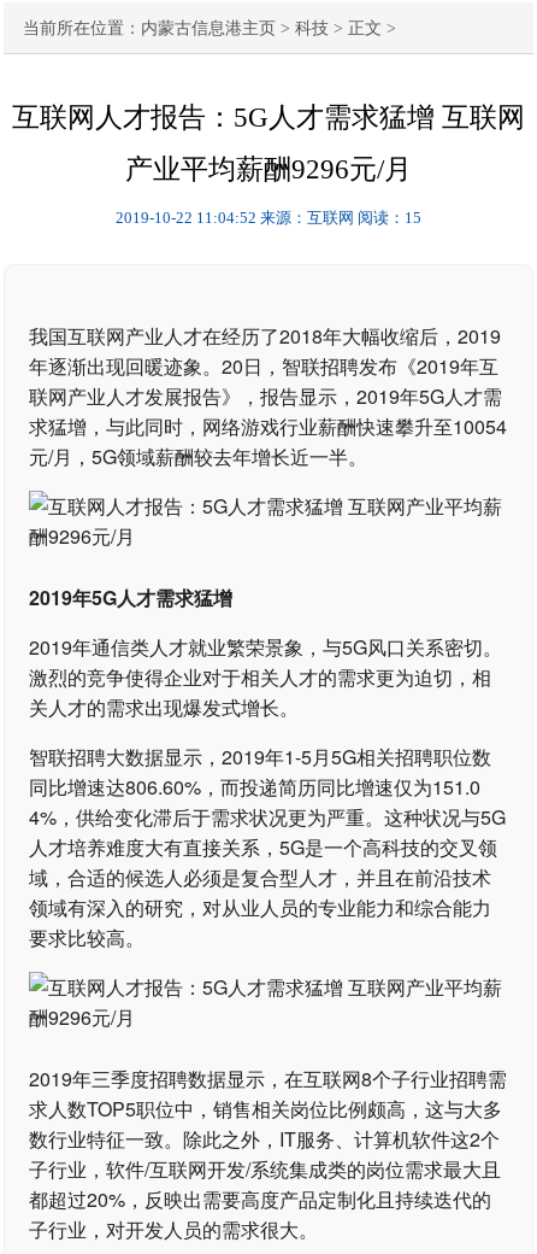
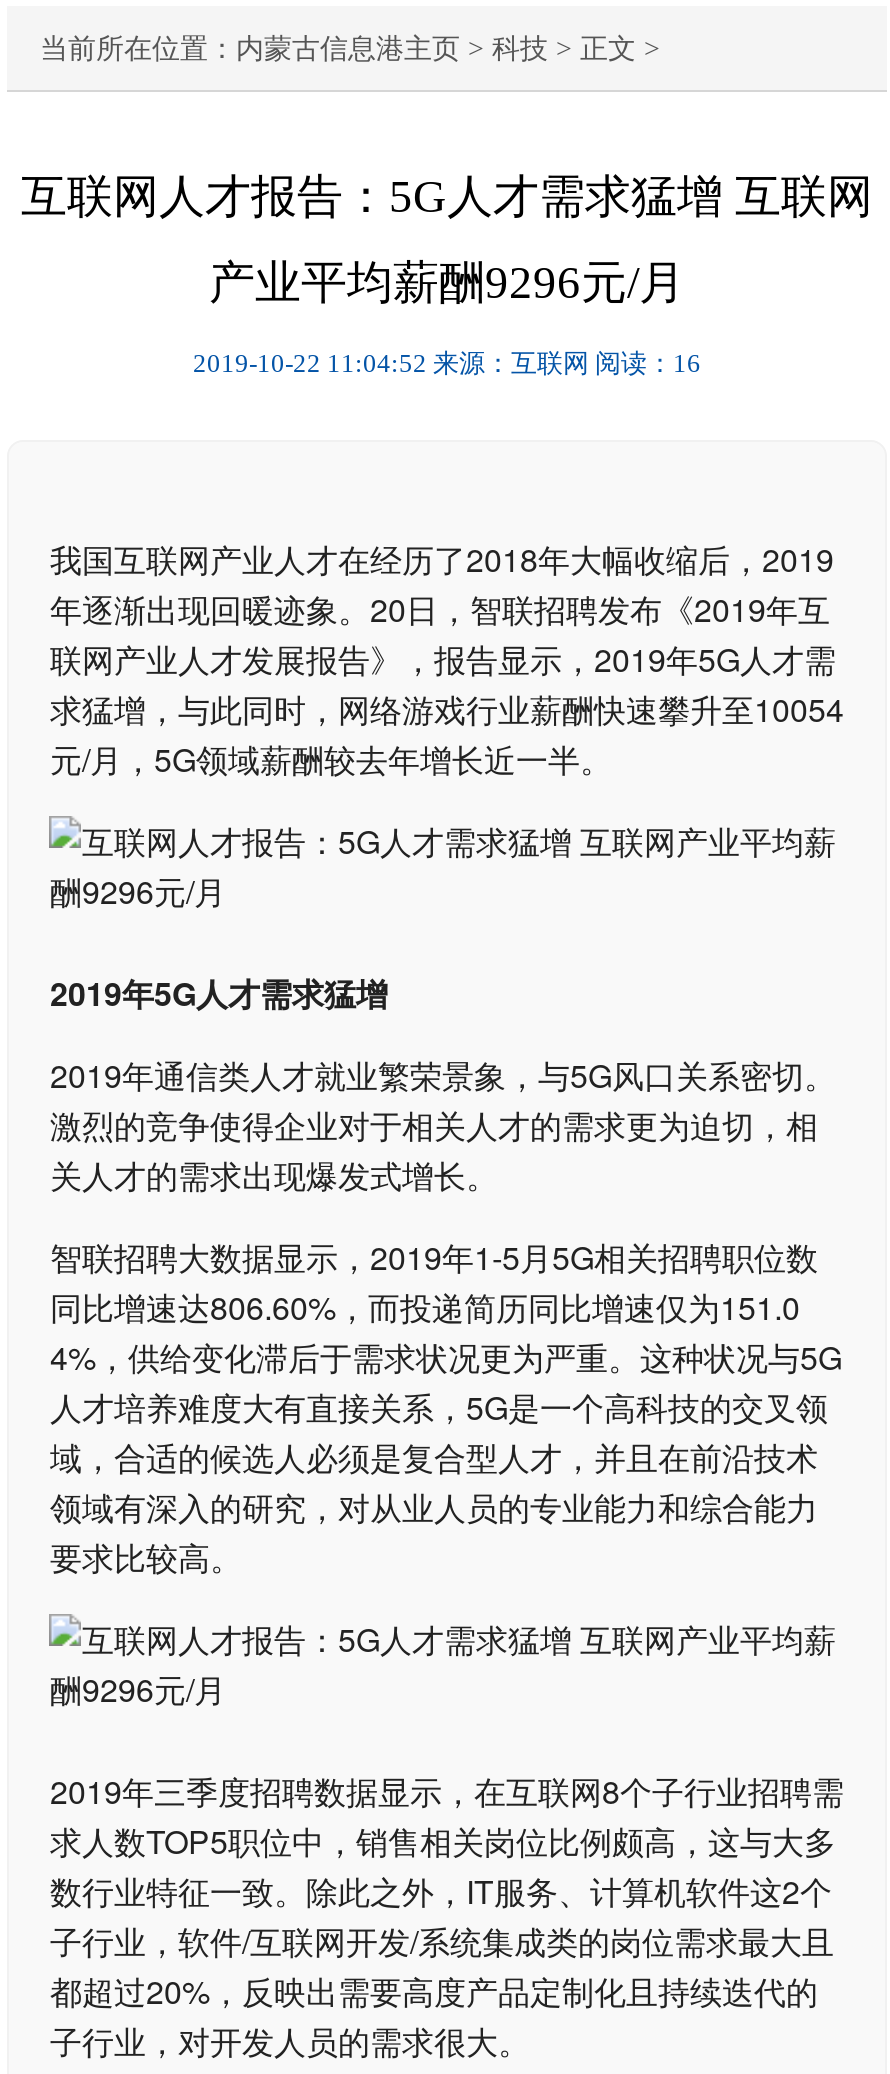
- 2019-10-22 11:04:52 来源：互联网 阅读：15
+ 2019-10-22 11:04:52 来源：互联网 阅读：16
